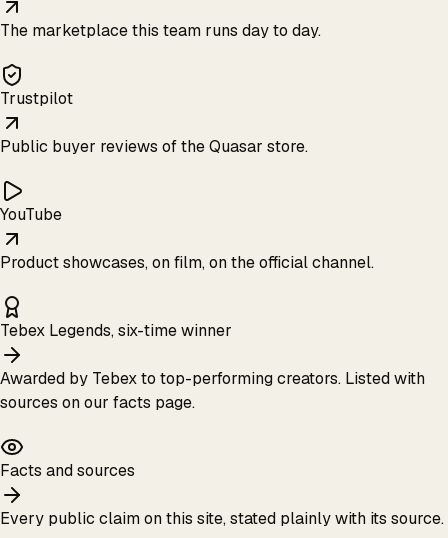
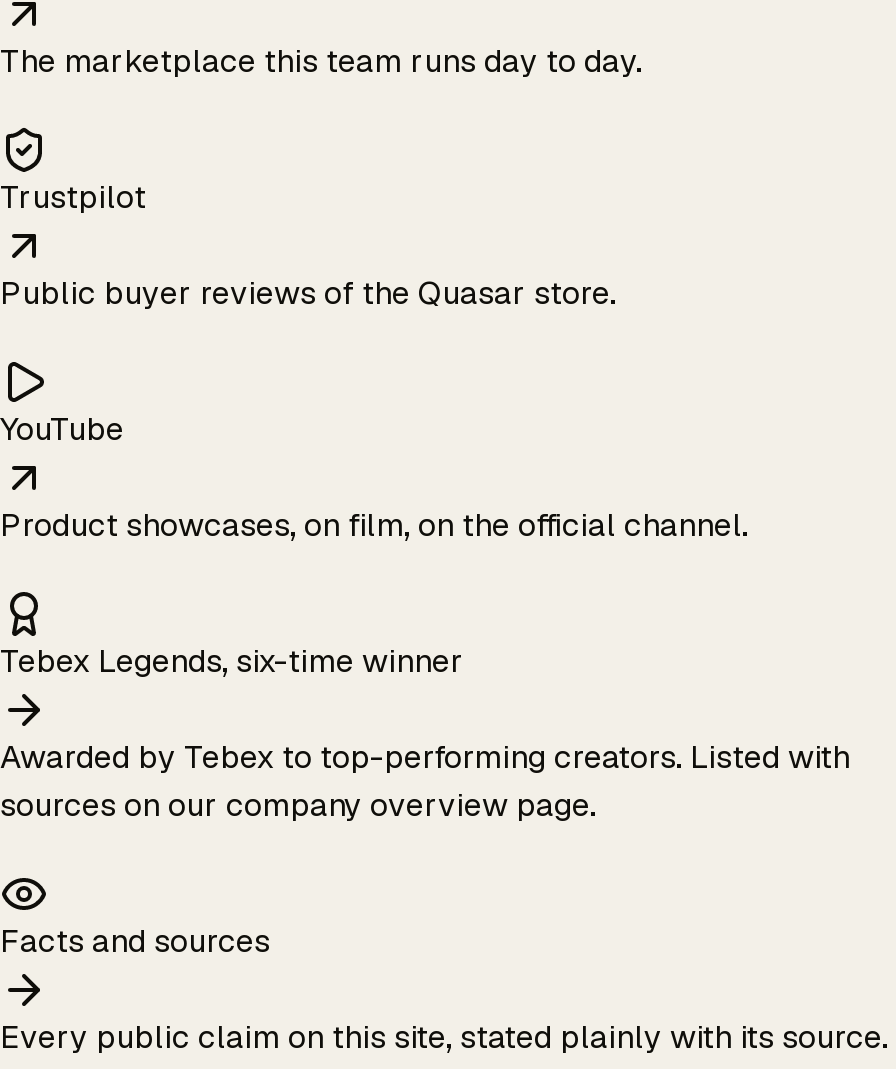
- sources on our facts page.
+ sources on our company overview page.
